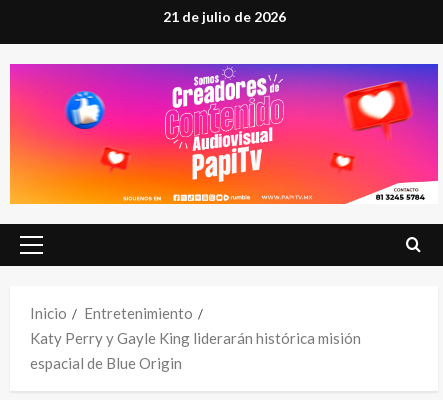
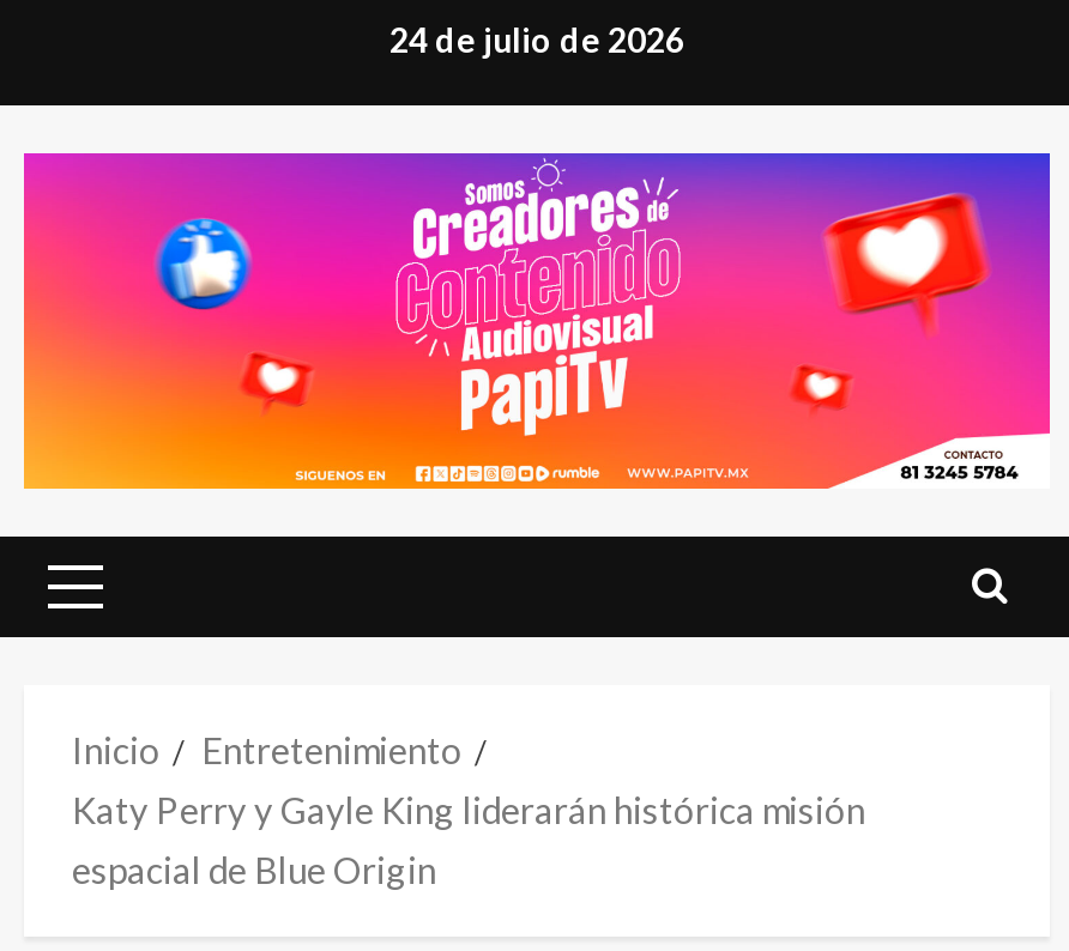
- 21 de julio de 2026
+ 24 de julio de 2026
